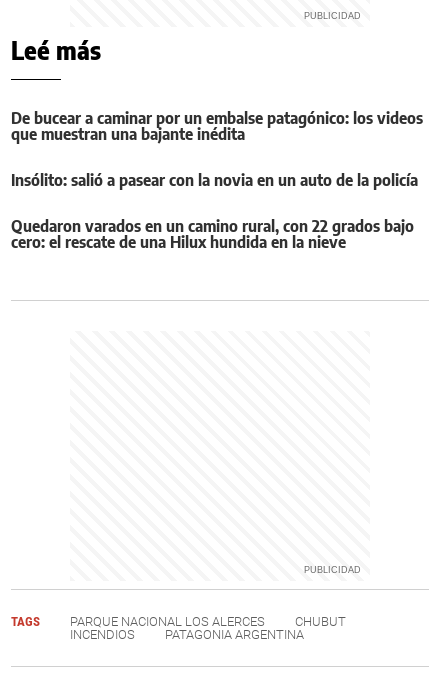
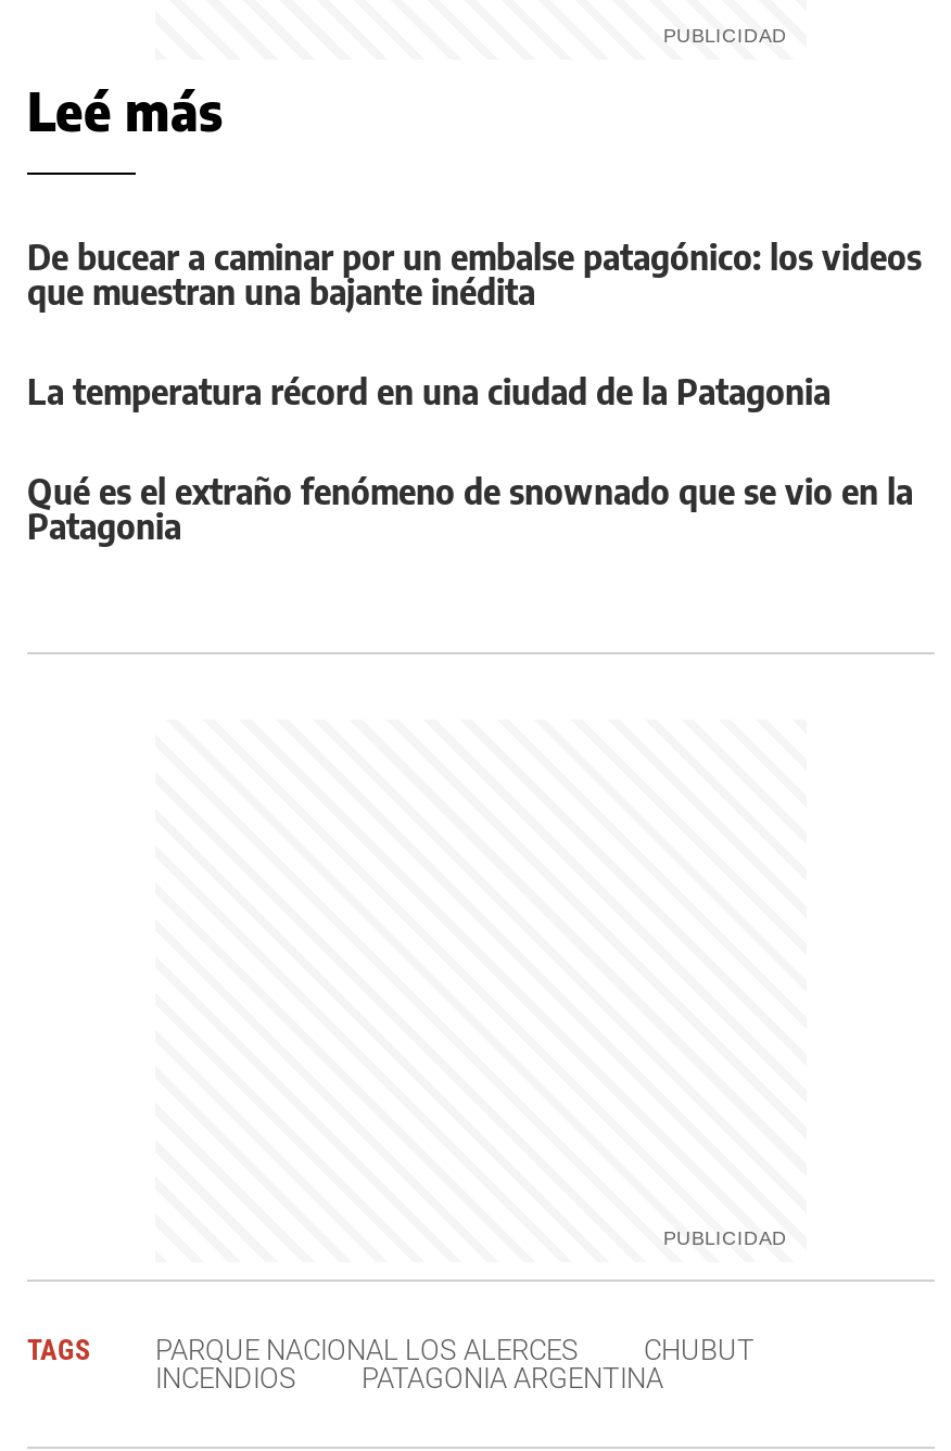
- Insólito: salió a pasear con la novia en un auto de la policía
+ La temperatura récord en una ciudad de la Patagonia

- Quedaron varados en un camino rural, con 22 grados bajo
- cero: el rescate de una Hilux hundida en la nieve
+ Qué es el extraño fenómeno de snownado que se vio en la
+ Patagonia
